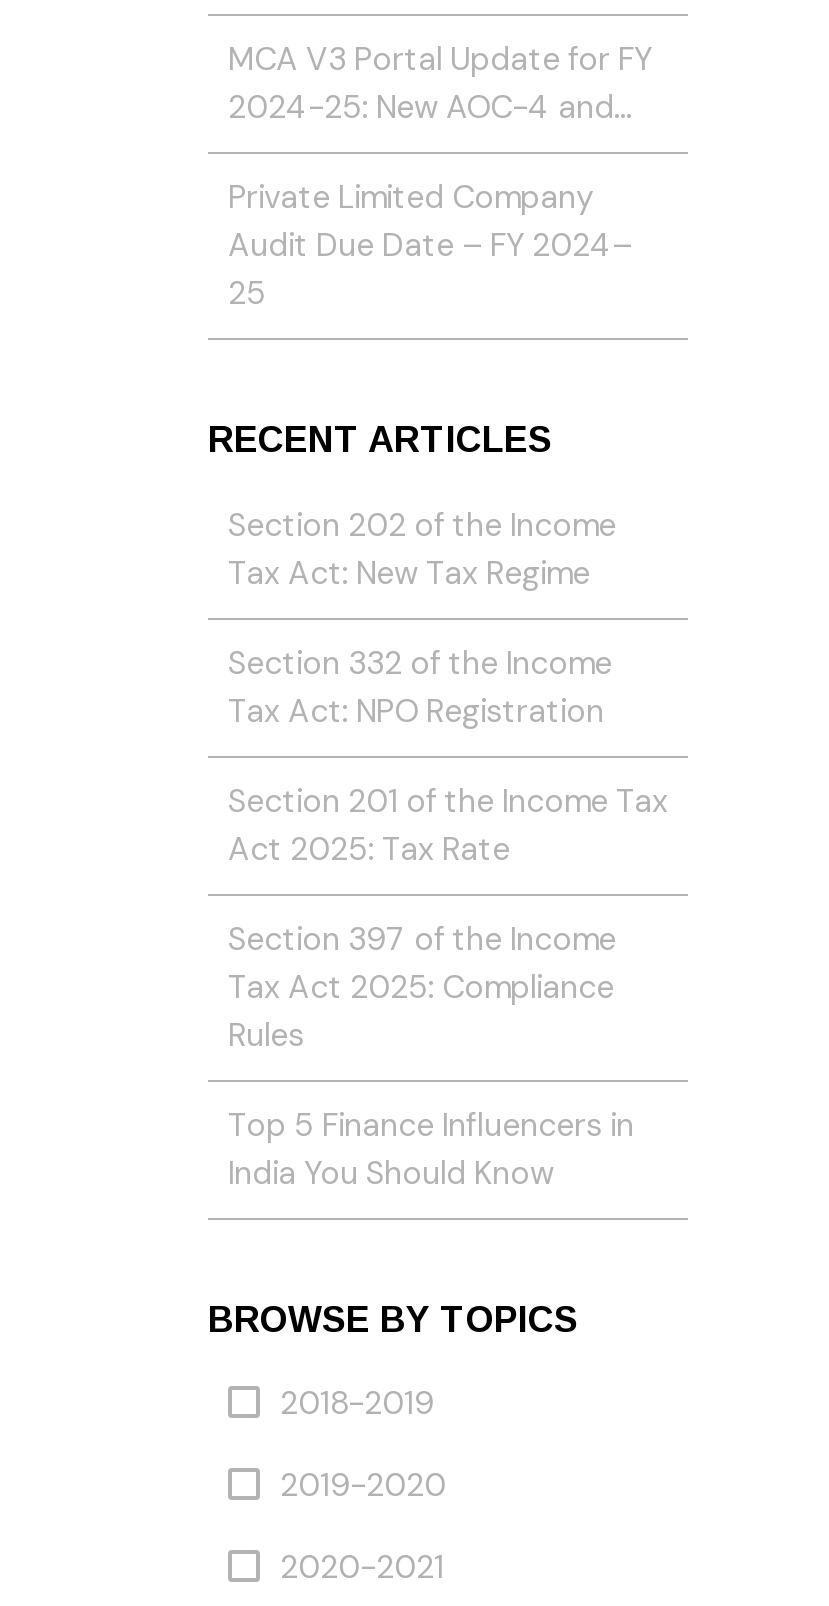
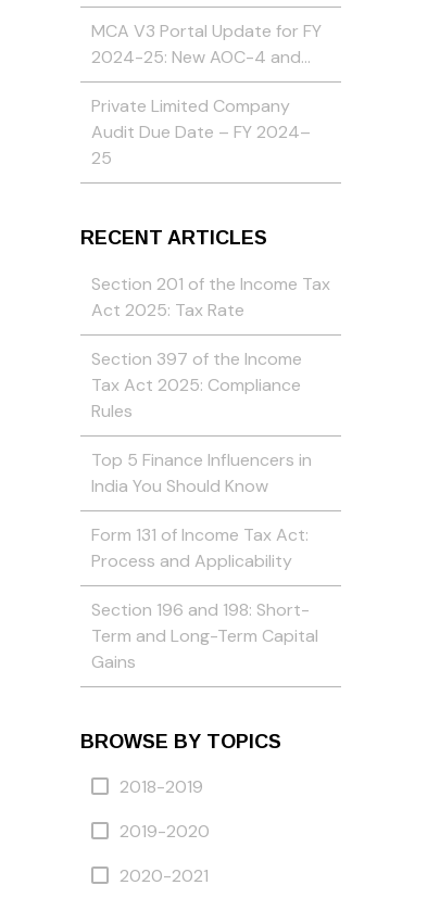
- Section 202 of the Income
- Tax Act: New Tax Regime
- Section 332 of the Income
- Tax Act: NPO Registration

moved up: Section 201 of the Income Tax | Act 2025: Tax Rate | Section 397 of the Income | Tax Act 2025: Compliance | Rules | Top 5 Finance Influencers in | India You Should Know

+ Form 131 of Income Tax Act:
+ Process and Applicability
+ Section 196 and 198: Short-
+ Term and Long-Term Capital
+ Gains
